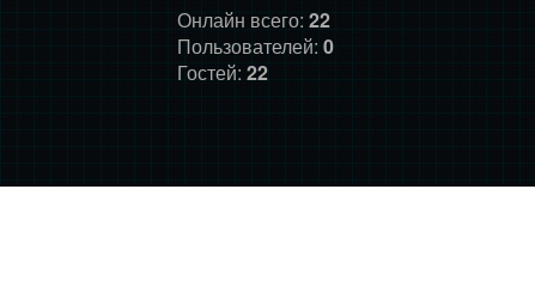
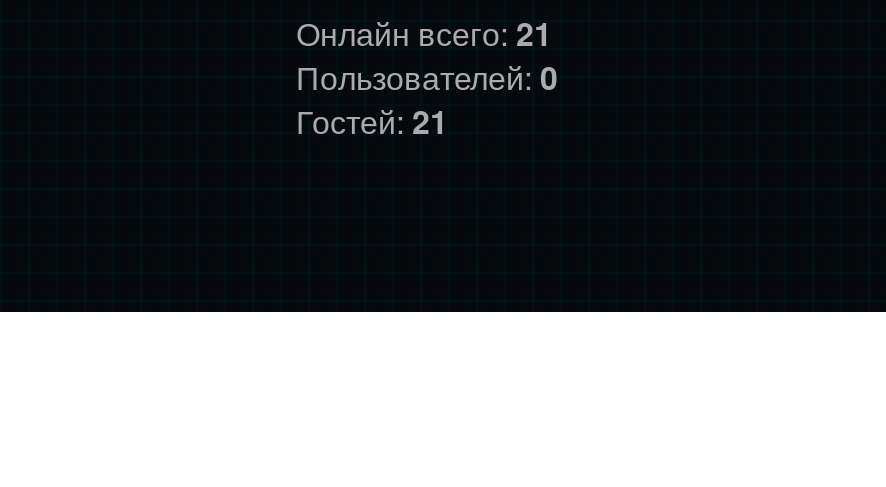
- Онлайн всего: 22
+ Онлайн всего: 21

- Гостей: 22
+ Гостей: 21
